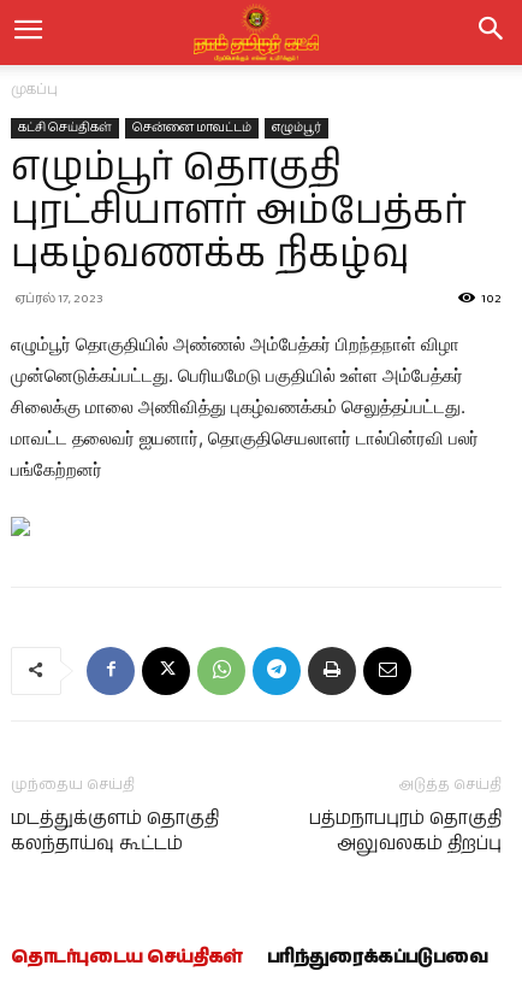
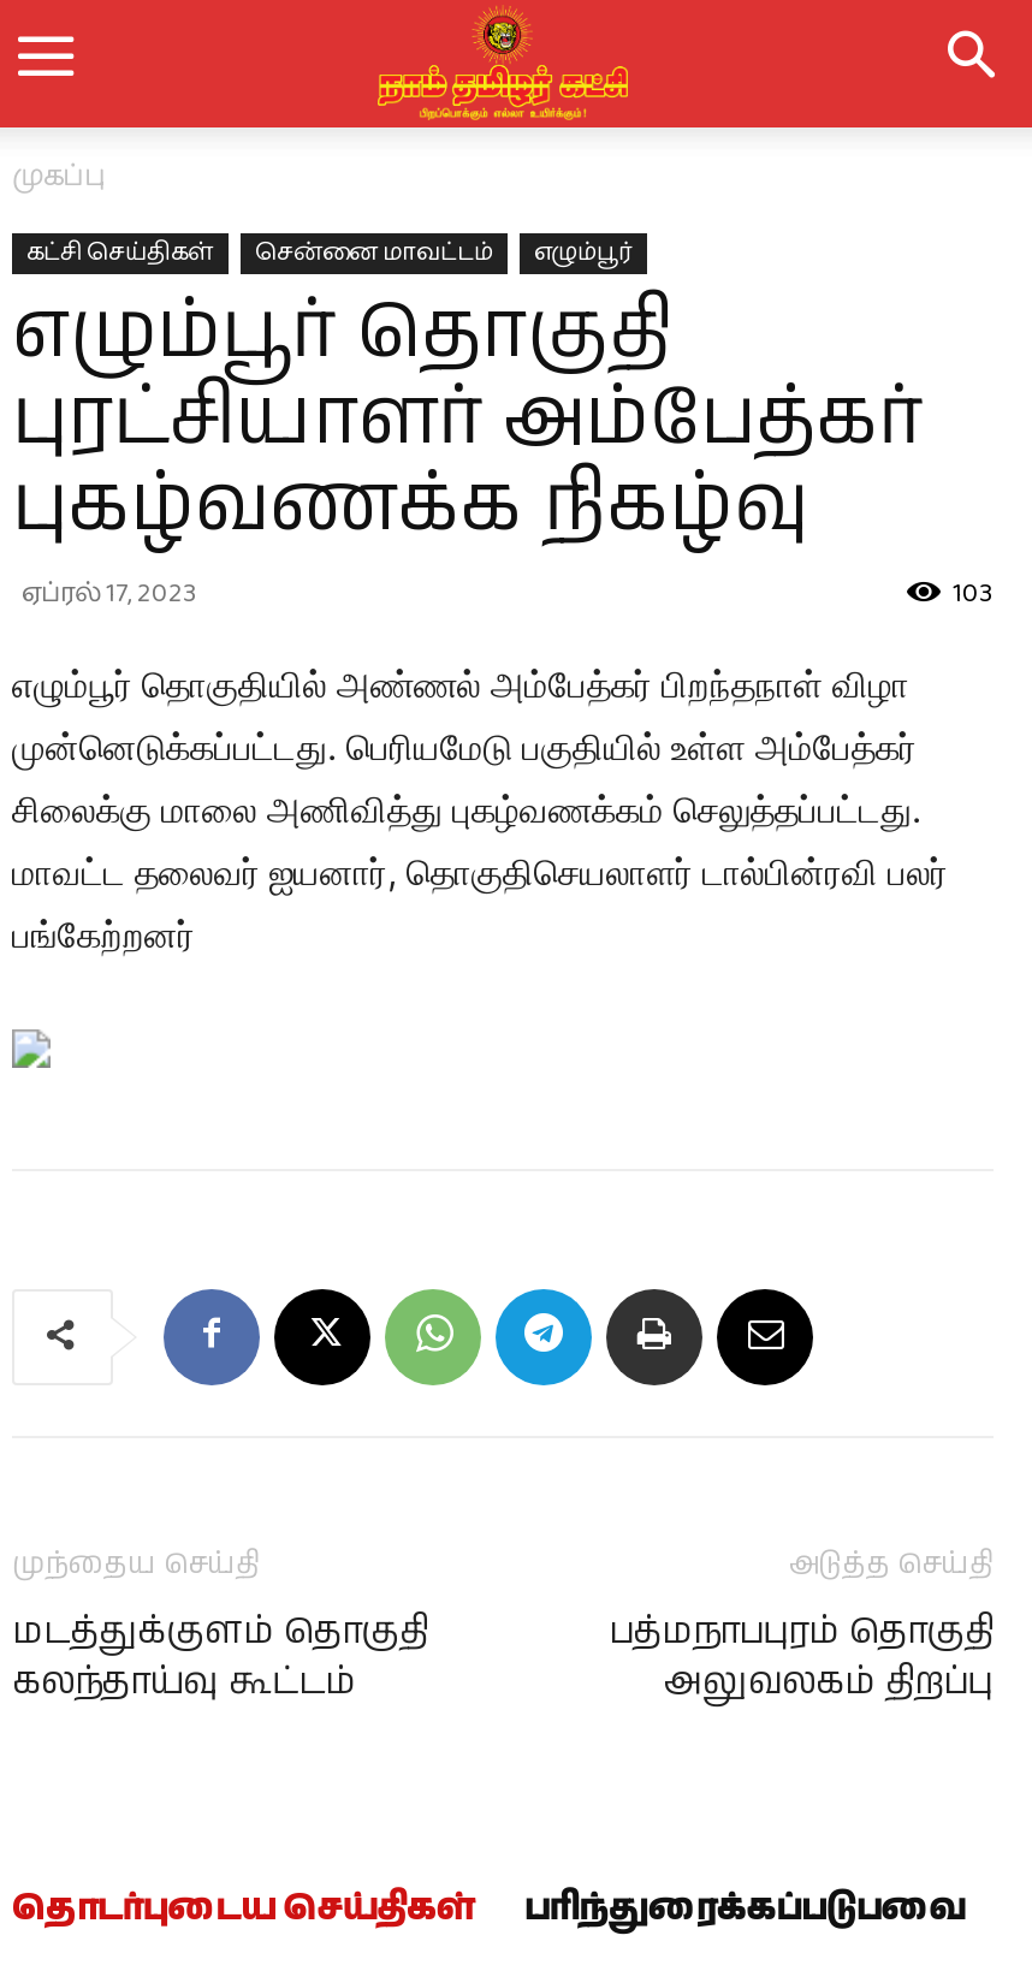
- 102
+ 103
